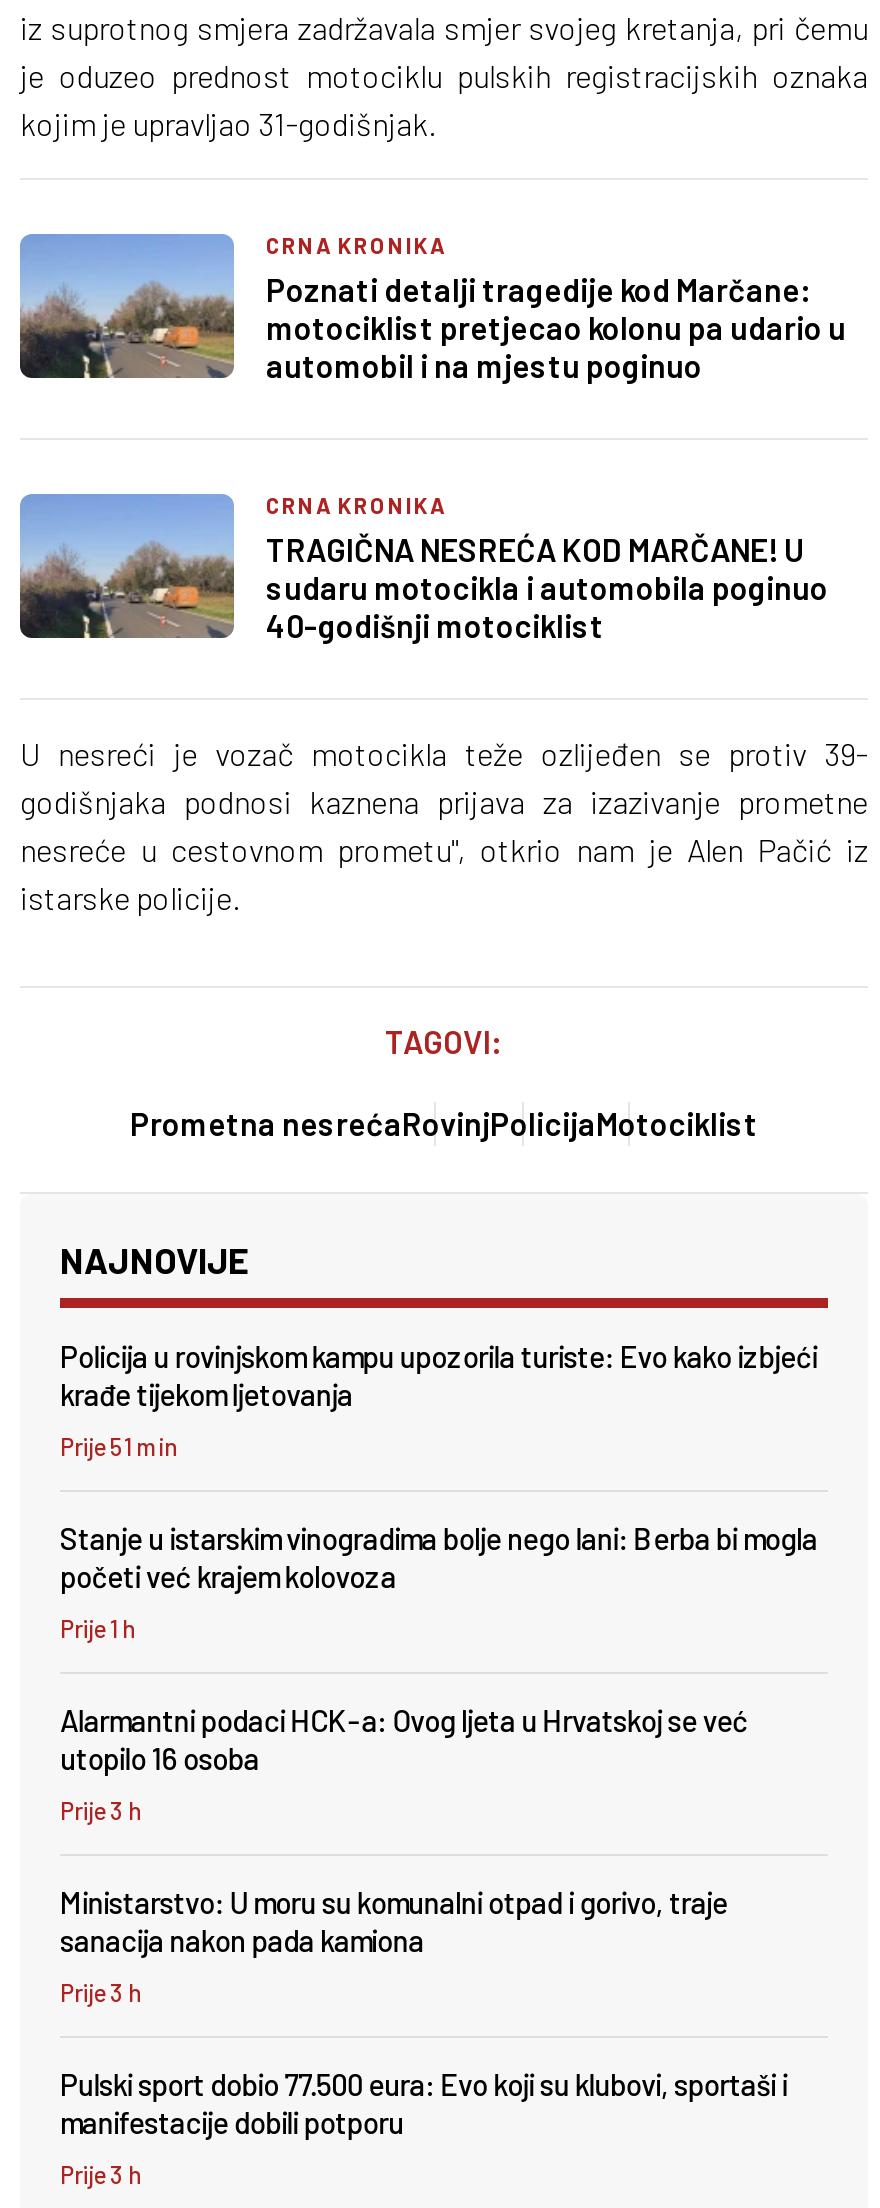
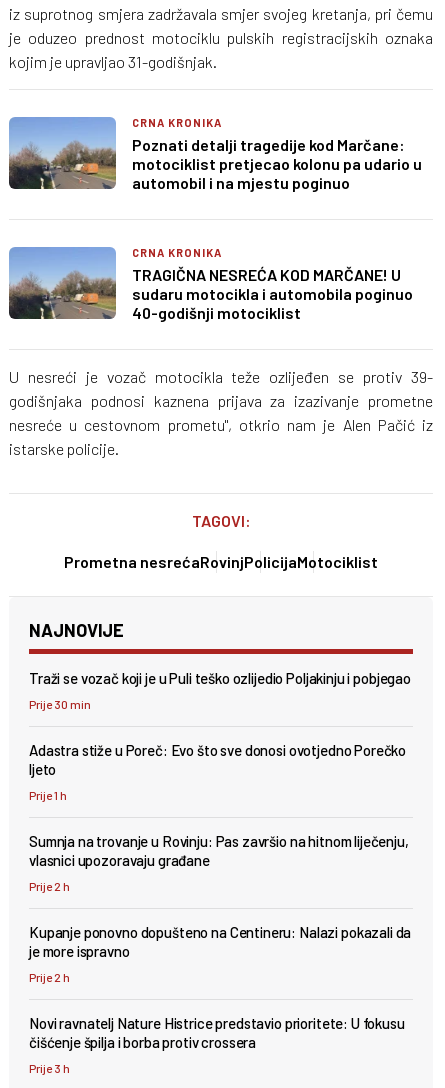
- Policija u rovinjskom kampu upozorila turiste: Evo kako izbjeći
- krađe tijekom ljetovanja
+ Traži se vozač koji je u Puli teško ozlijedio Poljakinju i pobjegao

- Prije 51 min
+ Prije 30 min

- Stanje u istarskim vinogradima bolje nego lani: Berba bi mogla
- početi već krajem kolovoza
+ Adastra stiže u Poreč: Evo što sve donosi ovotjedno Porečko
+ ljeto

- Alarmantni podaci HCK-a: Ovog ljeta u Hrvatskoj se već
- utopilo 16 osoba
+ Sumnja na trovanje u Rovinju: Pas završio na hitnom liječenju,
+ vlasnici upozoravaju građane

- Prije 3 h
+ Prije 2 h

- Ministarstvo: U moru su komunalni otpad i gorivo, traje
- sanacija nakon pada kamiona
+ Kupanje ponovno dopušteno na Centineru: Nalazi pokazali da
+ je more ispravno

- Prije 3 h
+ Prije 2 h

- Pulski sport dobio 77.500 eura: Evo koji su klubovi, sportaši i
- manifestacije dobili potporu
+ Novi ravnatelj Nature Histrice predstavio prioritete: U fokusu
+ čišćenje špilja i borba protiv crossera
